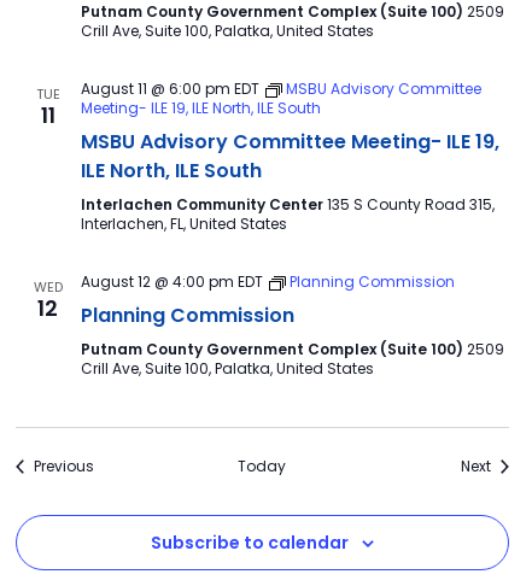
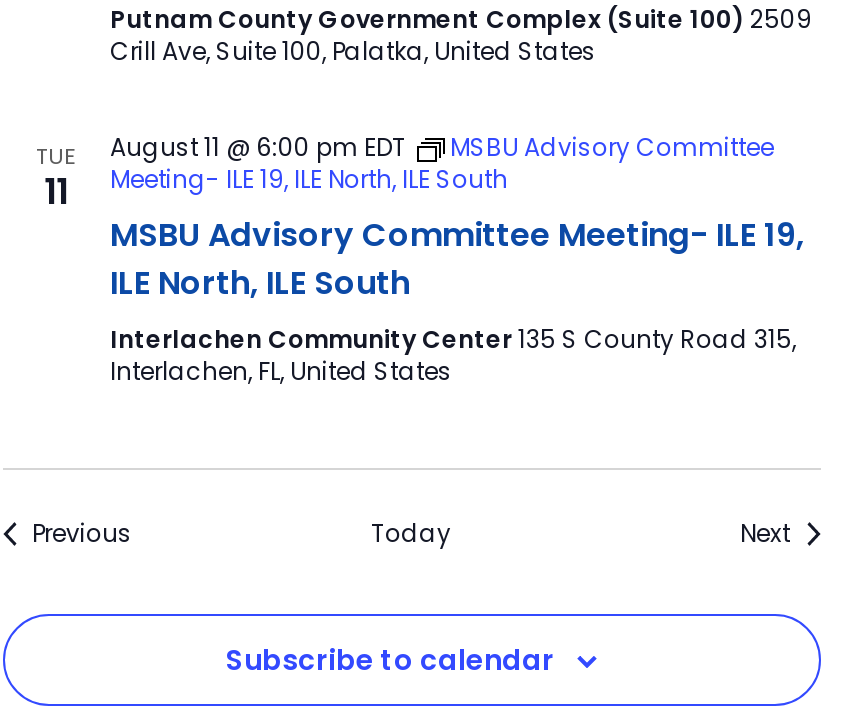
- WED
- 12

- August 12 @ 4:00 pm EDT
- Planning Commission
- Planning Commission
- Putnam County Government Complex (Suite 100) 2509
- Crill Ave, Suite 100, Palatka, United States
